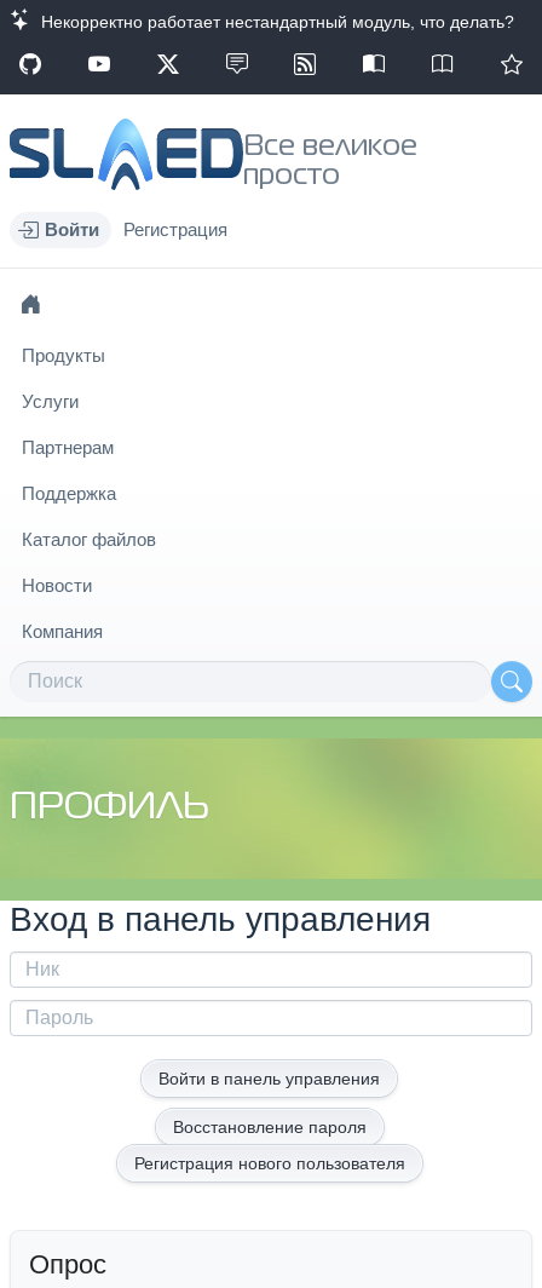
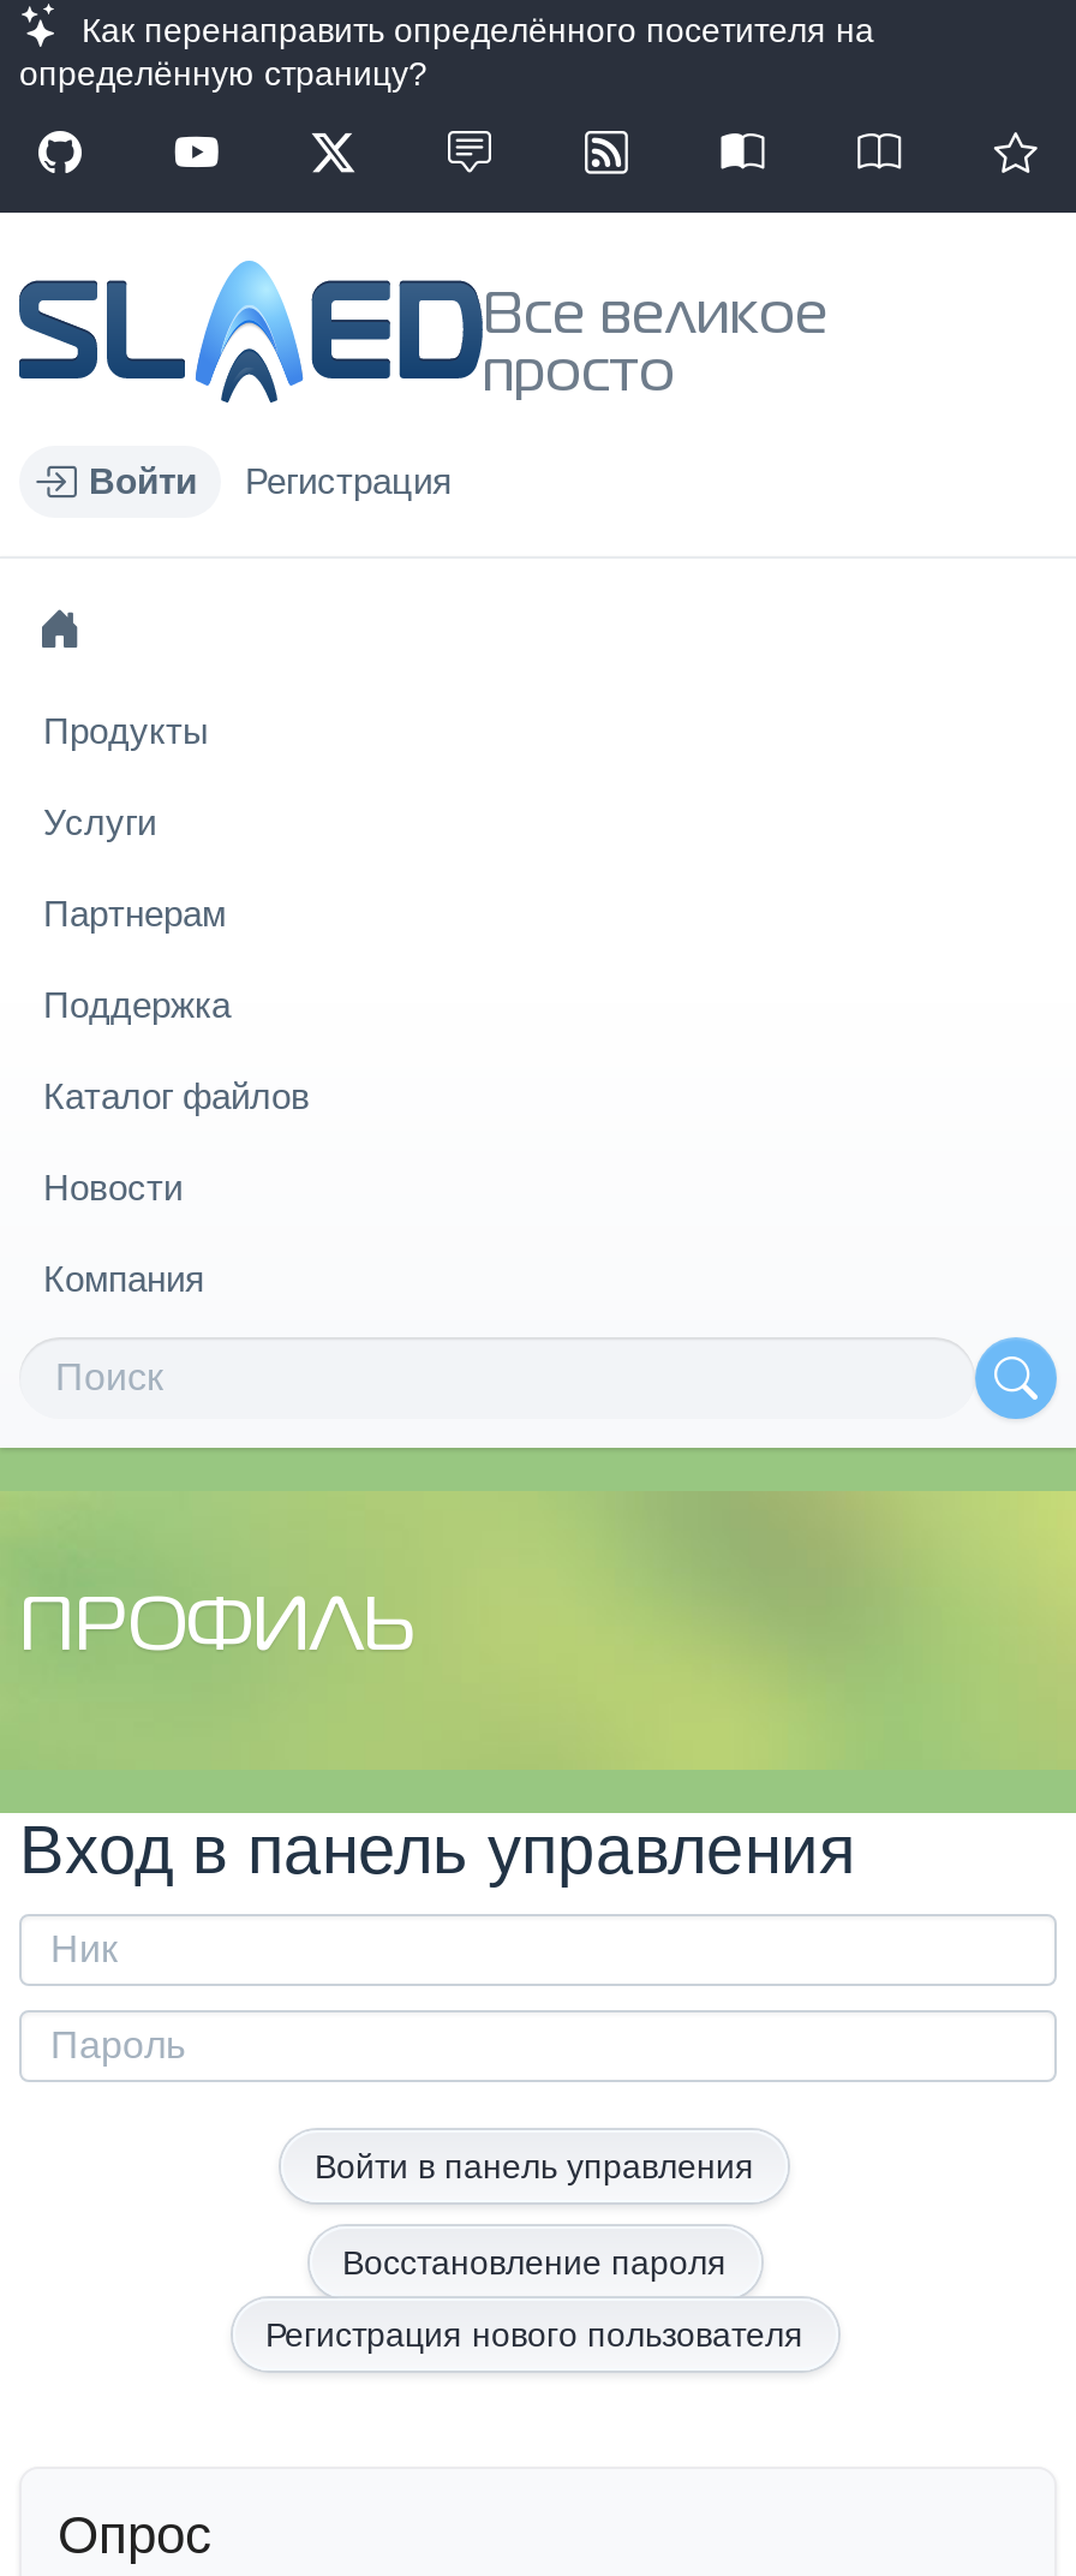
- Некорректно работает нестандартный модуль, что делать?
+ Как перенаправить определённого посетителя на
+ определённую страницу?
